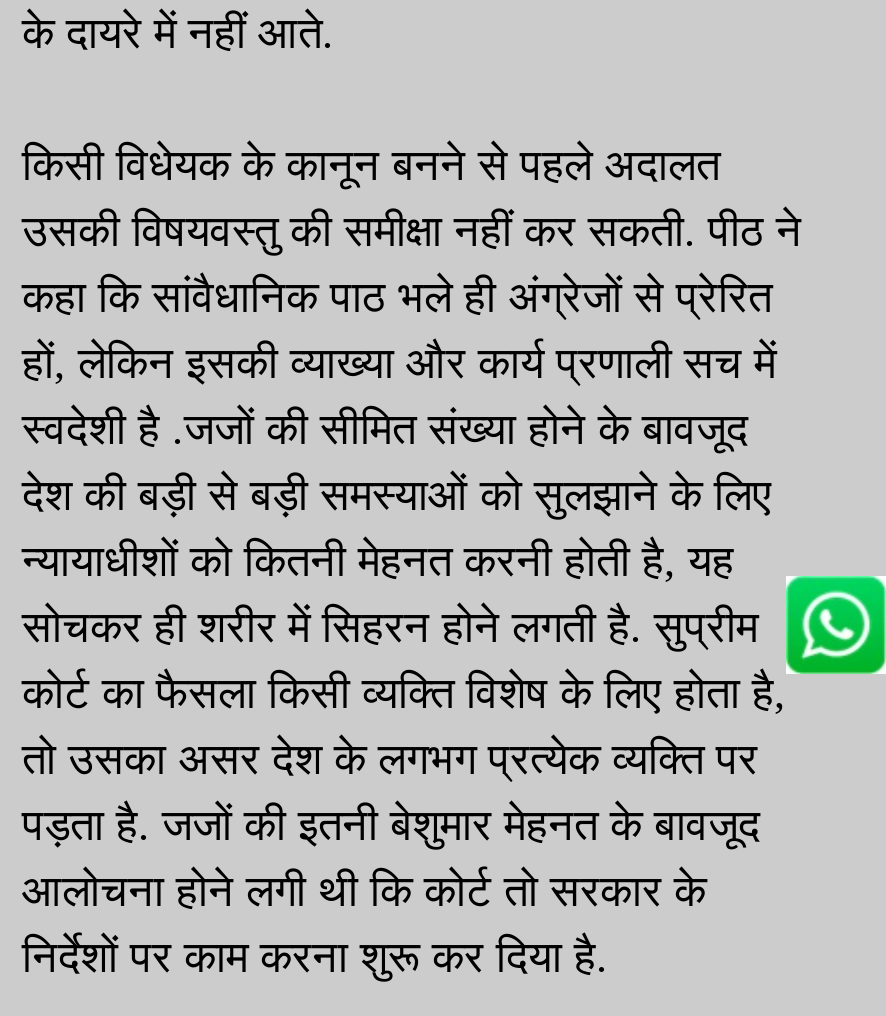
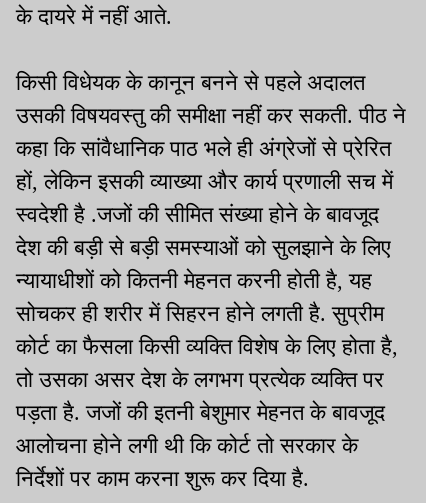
- [image]
